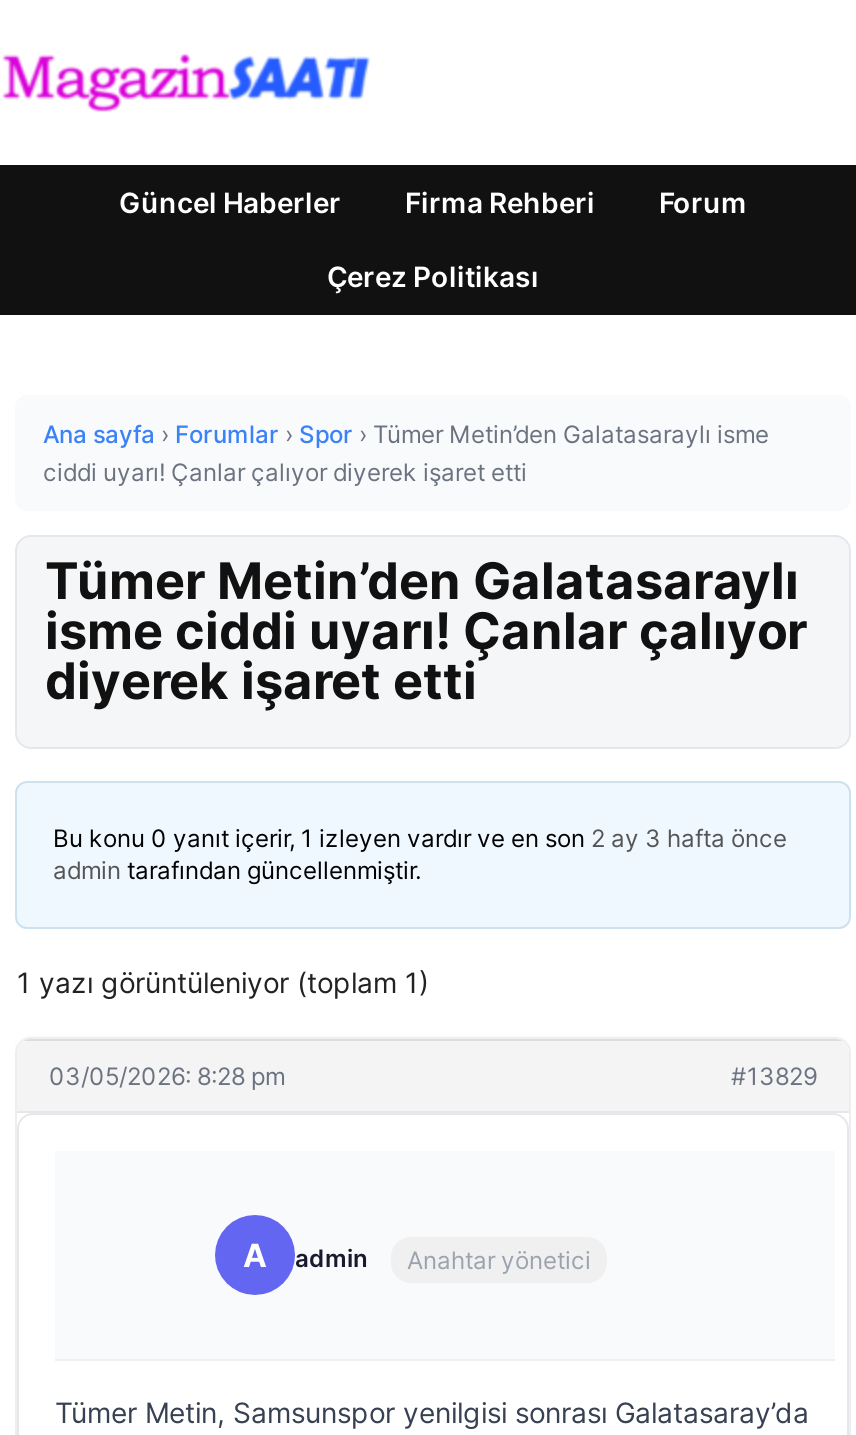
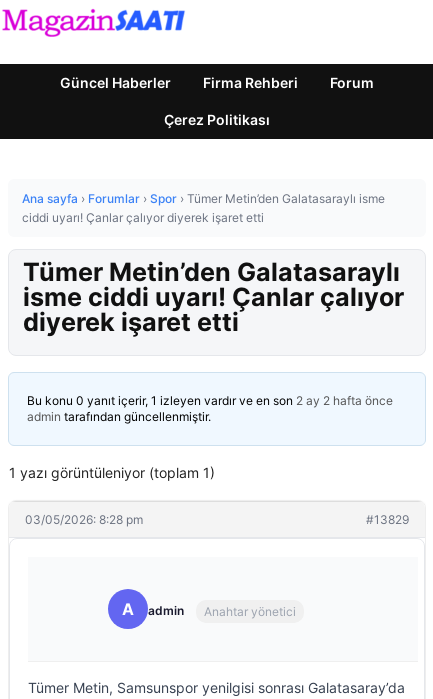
- Bu konu 0 yanıt içerir, 1 izleyen vardır ve en son 2 ay 3 hafta önce
+ Bu konu 0 yanıt içerir, 1 izleyen vardır ve en son 2 ay 2 hafta önce
